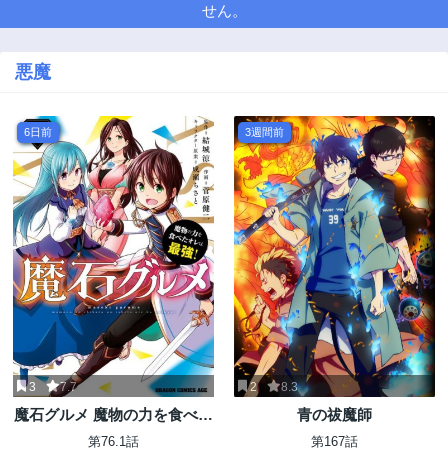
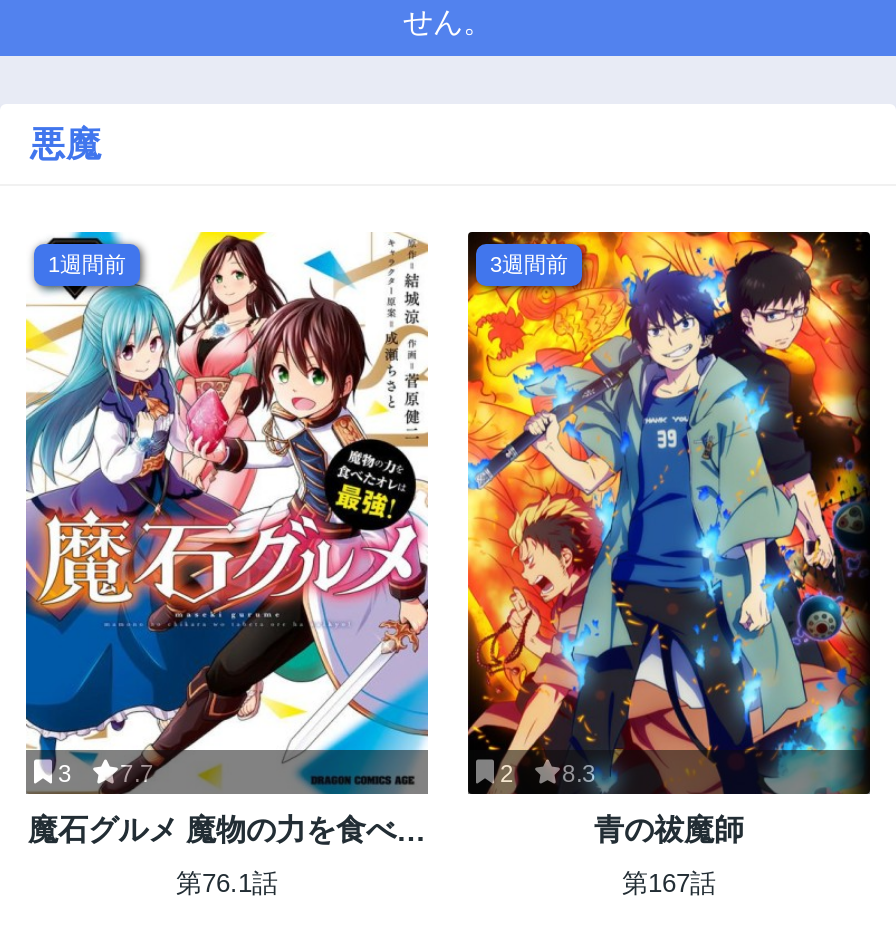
- 6日前
+ 1週間前
